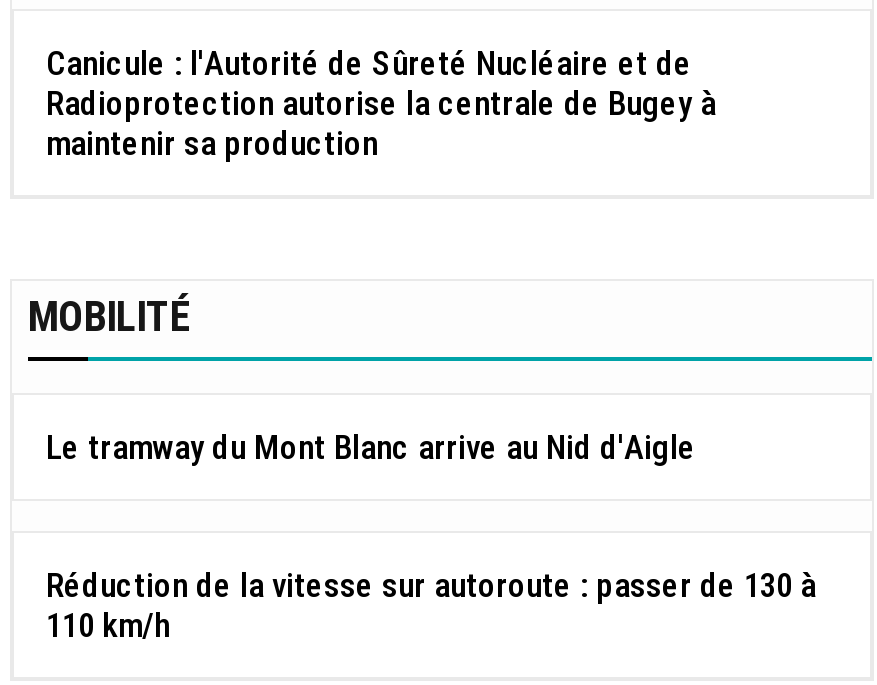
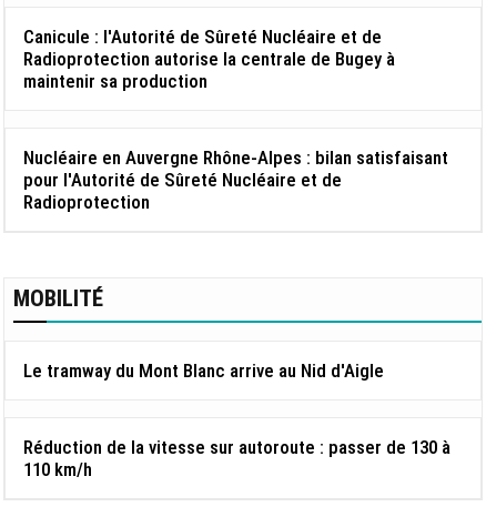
+ Nucléaire en Auvergne Rhône-Alpes : bilan satisfaisant
+ pour l'Autorité de Sûreté Nucléaire et de
+ Radioprotection
